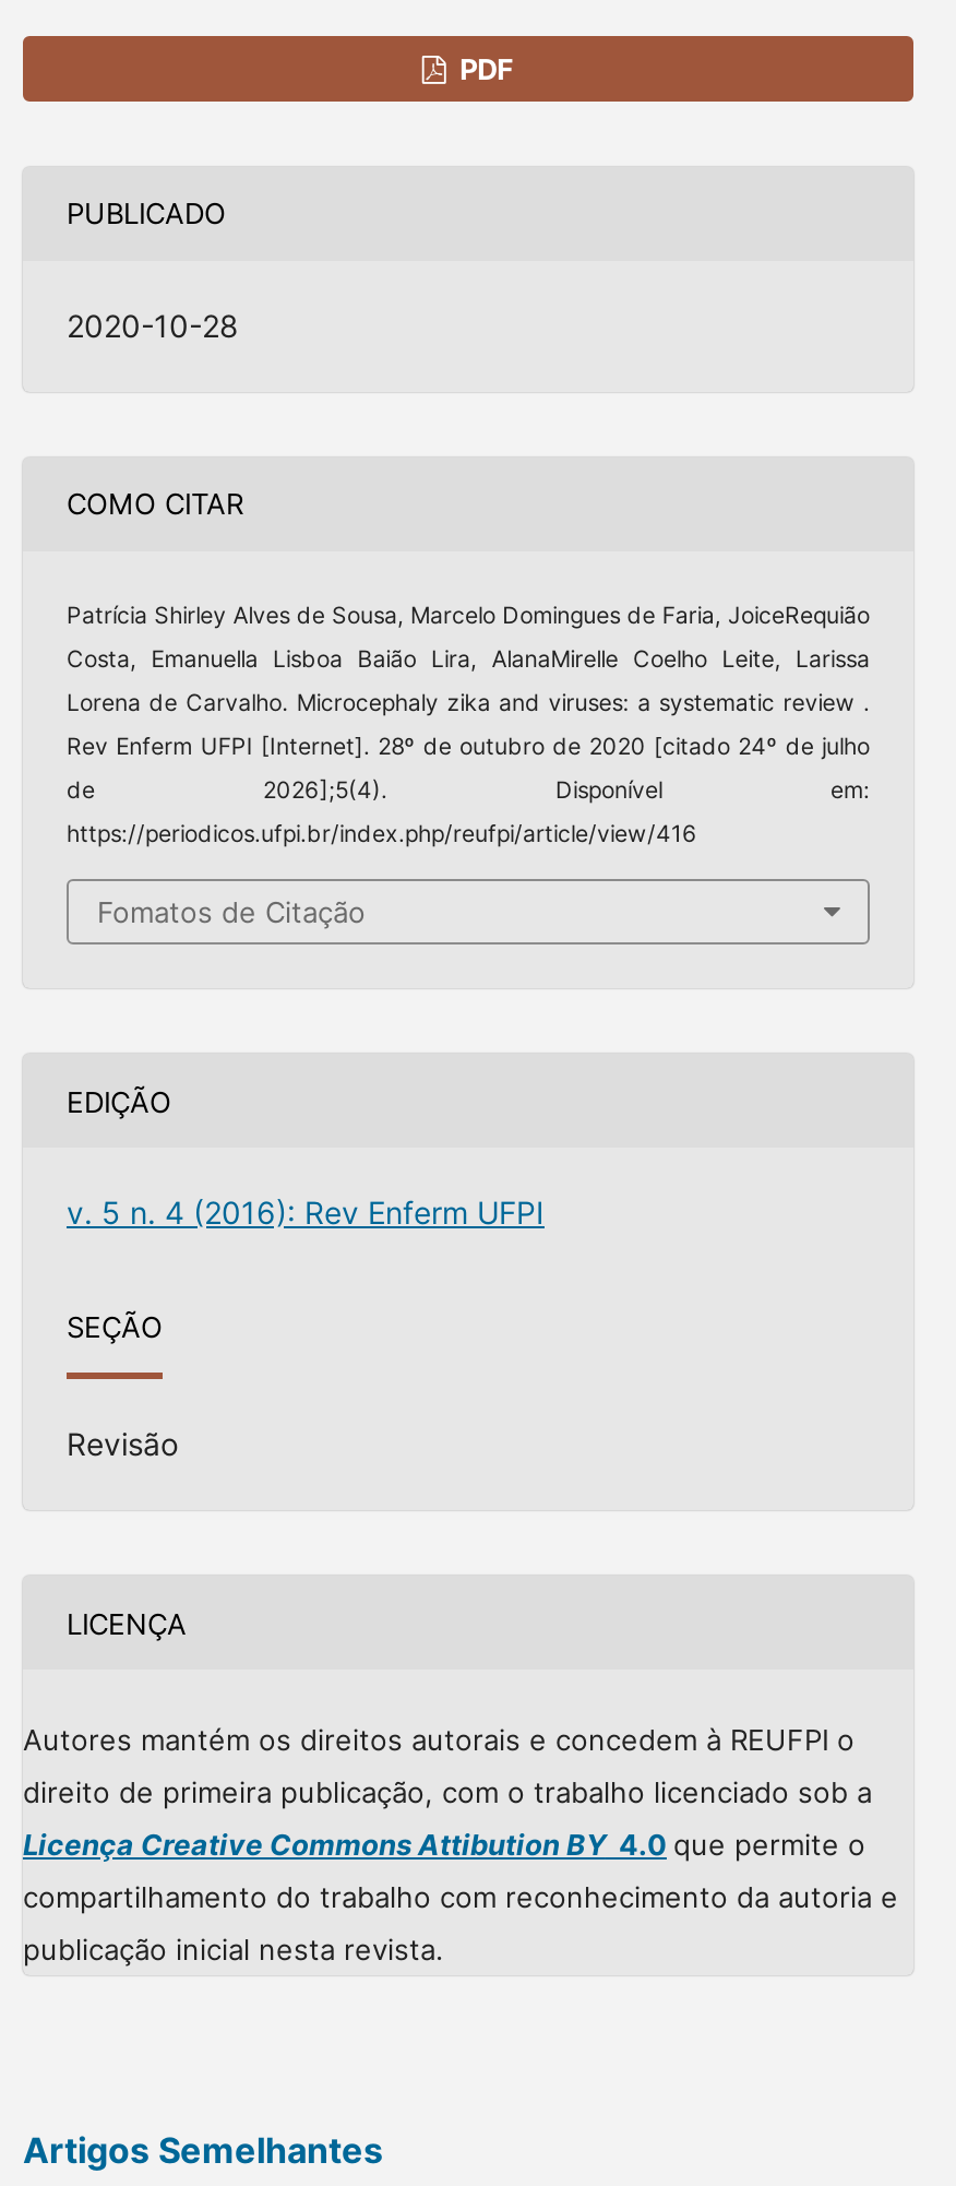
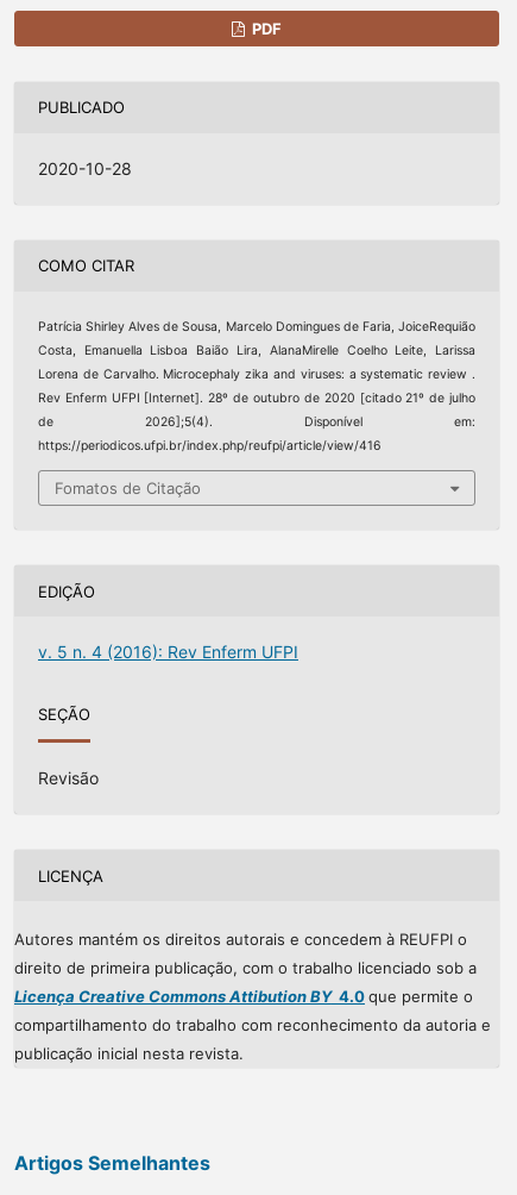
- Rev Enferm UFPI [Internet]. 28º de outubro de 2020 [citado 24º de julho
+ Rev Enferm UFPI [Internet]. 28º de outubro de 2020 [citado 21º de julho
